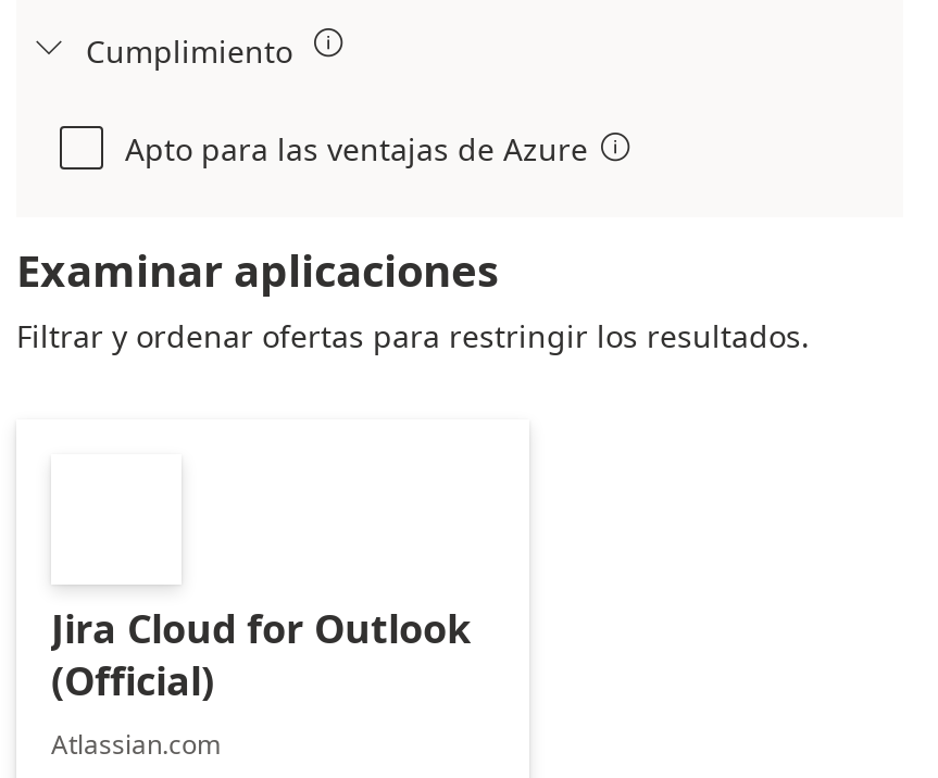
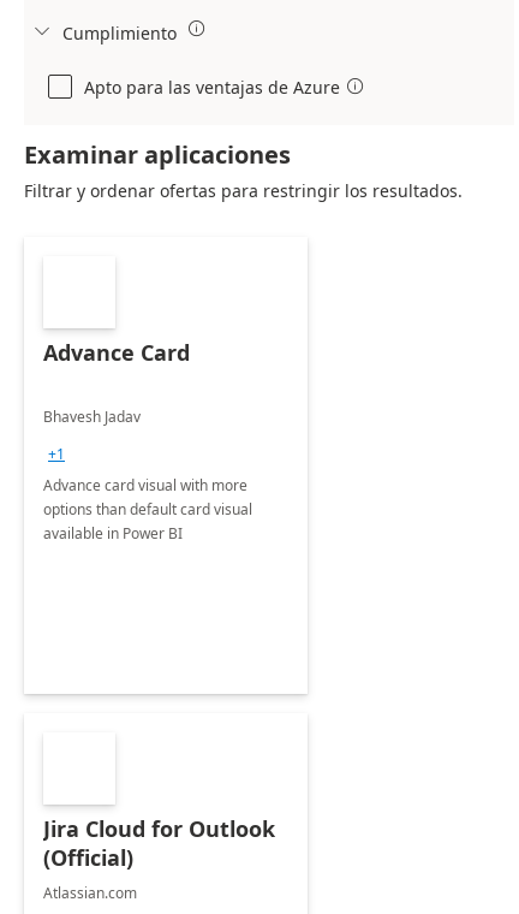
+ Advance Card
+ Bhavesh Jadav
+ +1
+ Advance card visual with more
+ options than default card visual
+ available in Power BI
